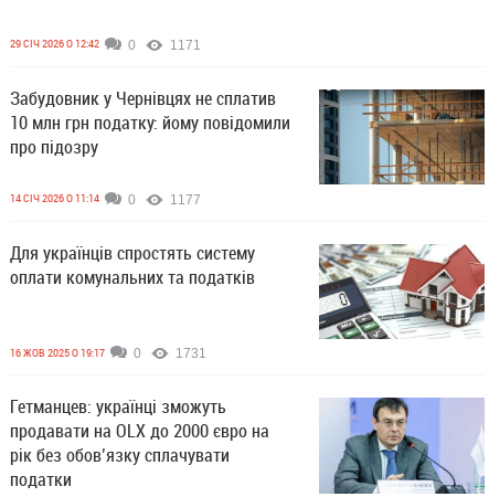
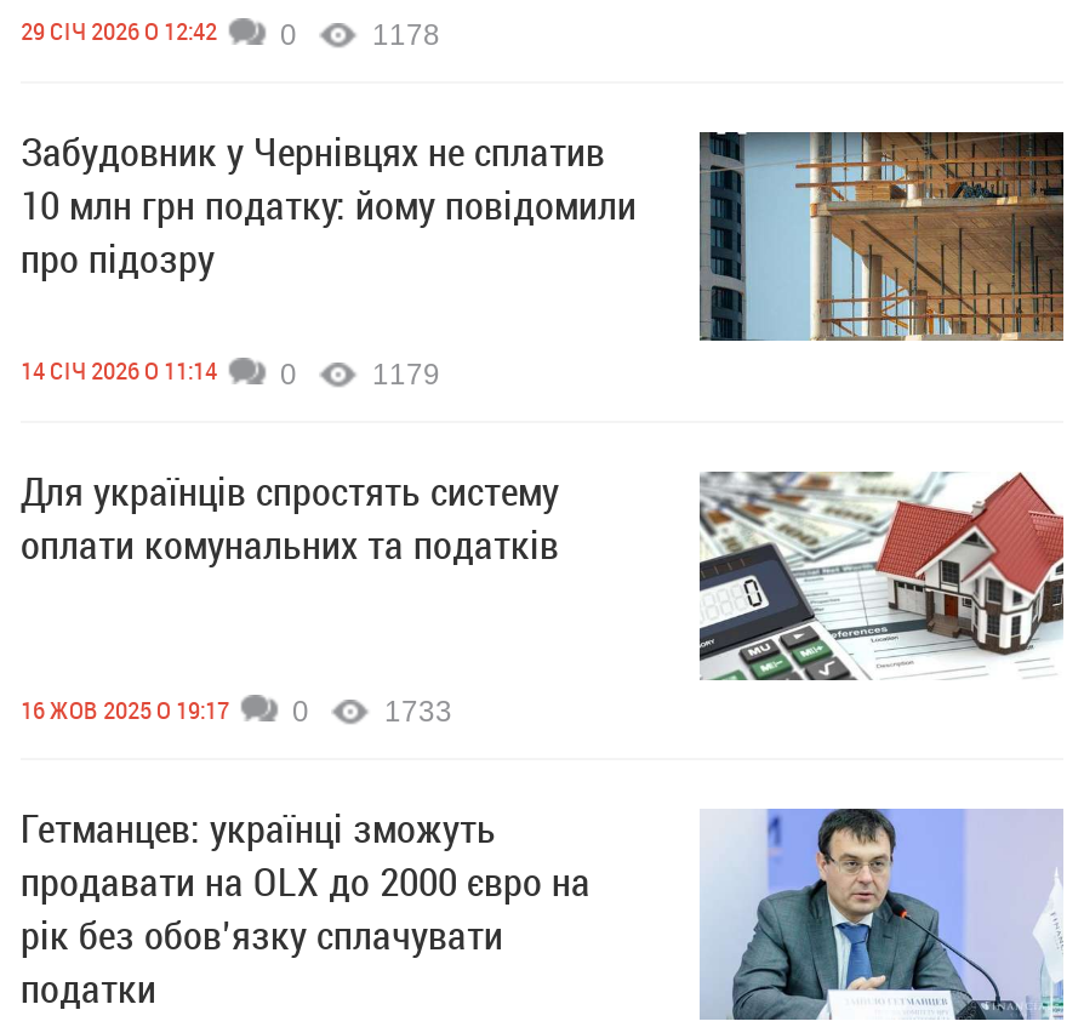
- 1171
+ 1178

- 1177
+ 1179

- 1731
+ 1733
